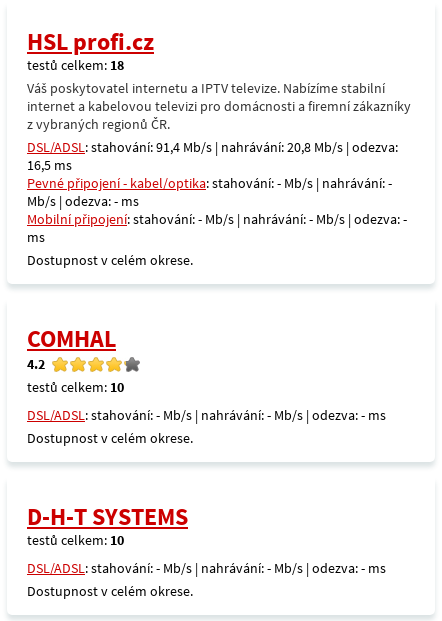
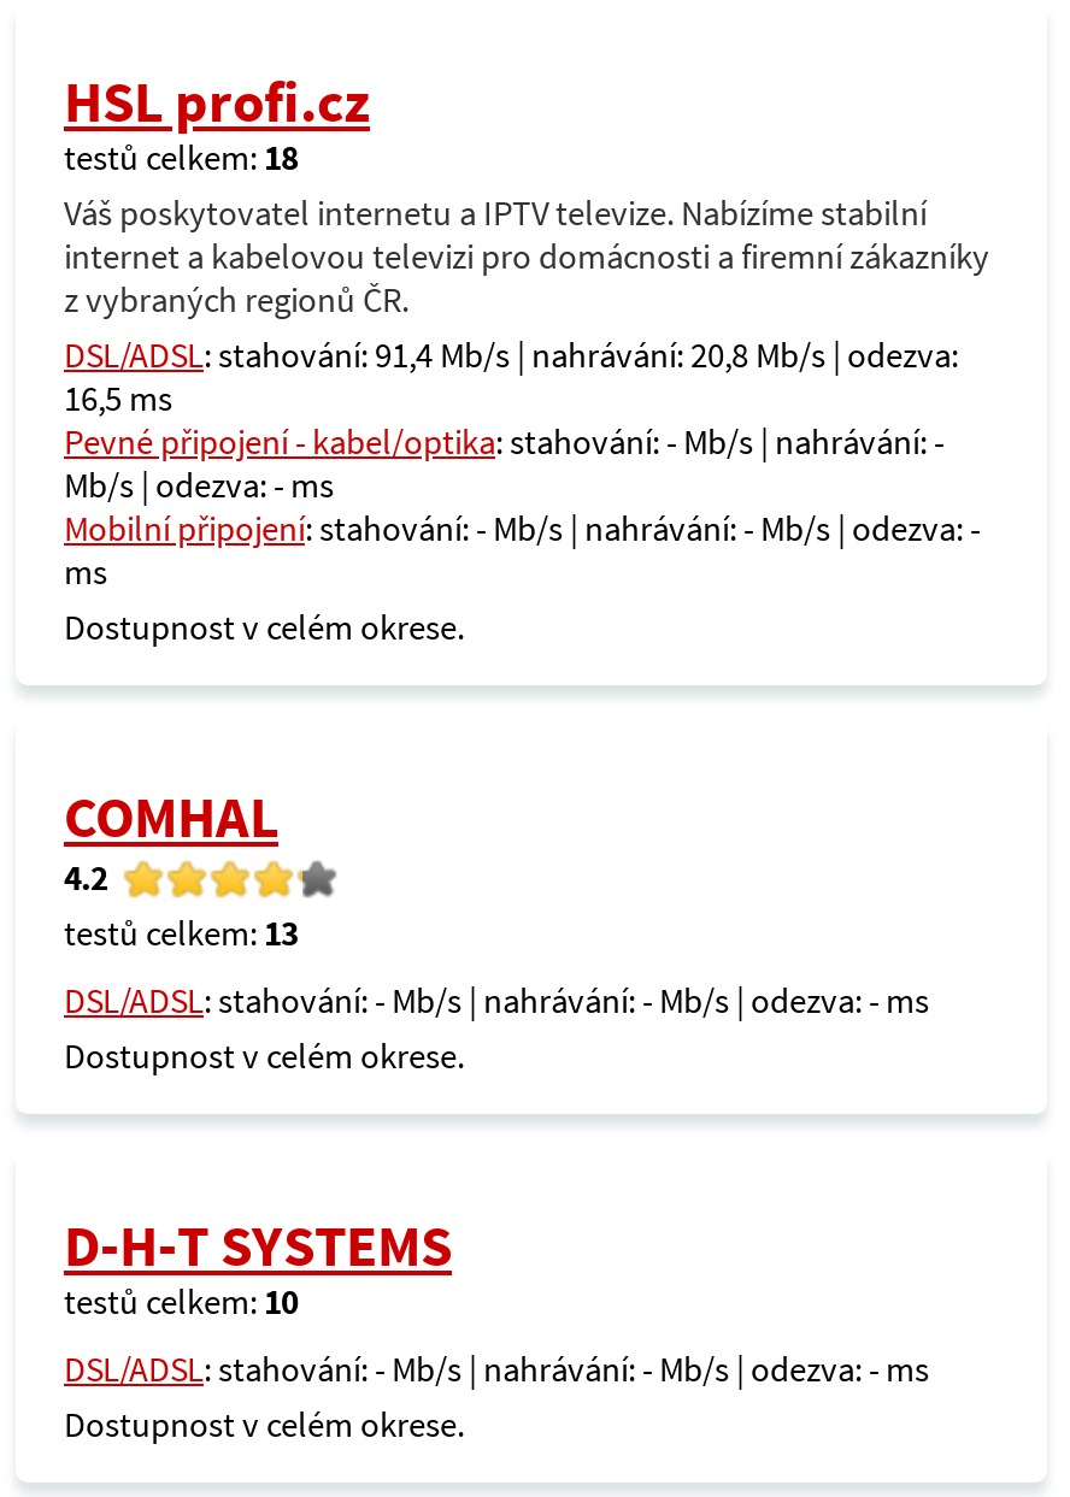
- testů celkem: 10
+ testů celkem: 13
